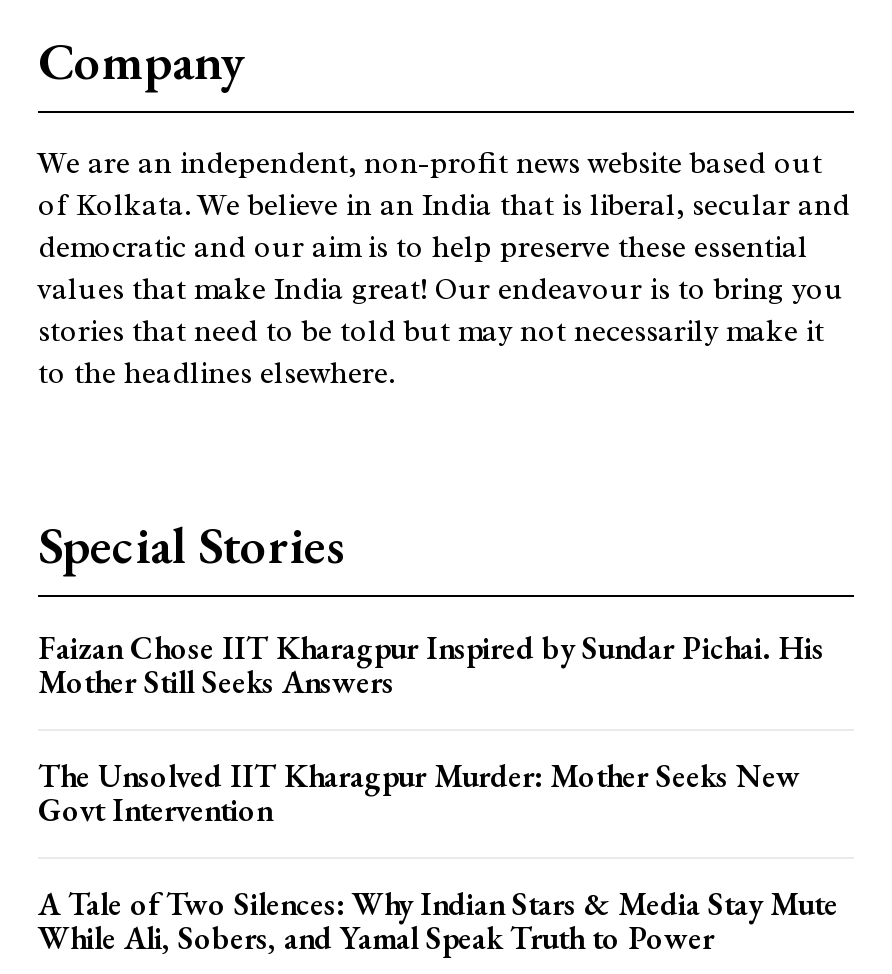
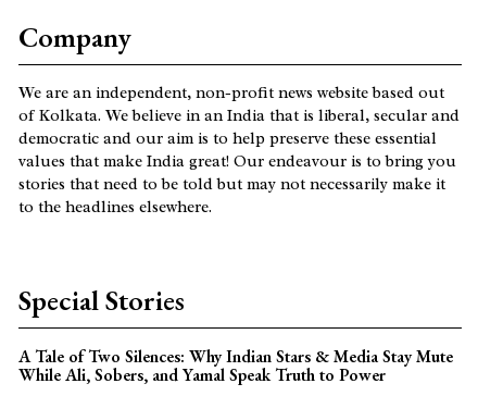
- Faizan Chose IIT Kharagpur Inspired by Sundar Pichai. His
- Mother Still Seeks Answers
- The Unsolved IIT Kharagpur Murder: Mother Seeks New
- Govt Intervention
